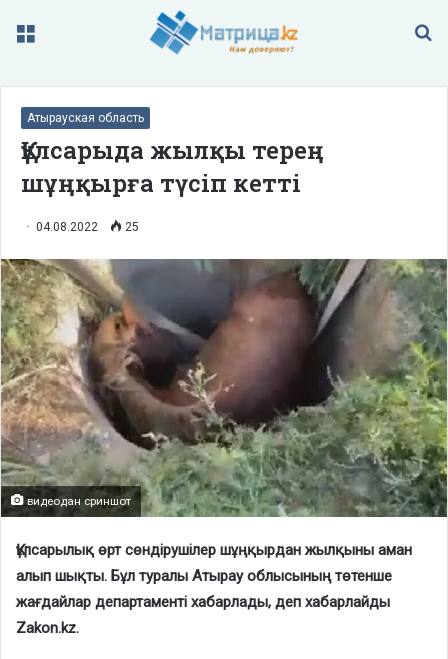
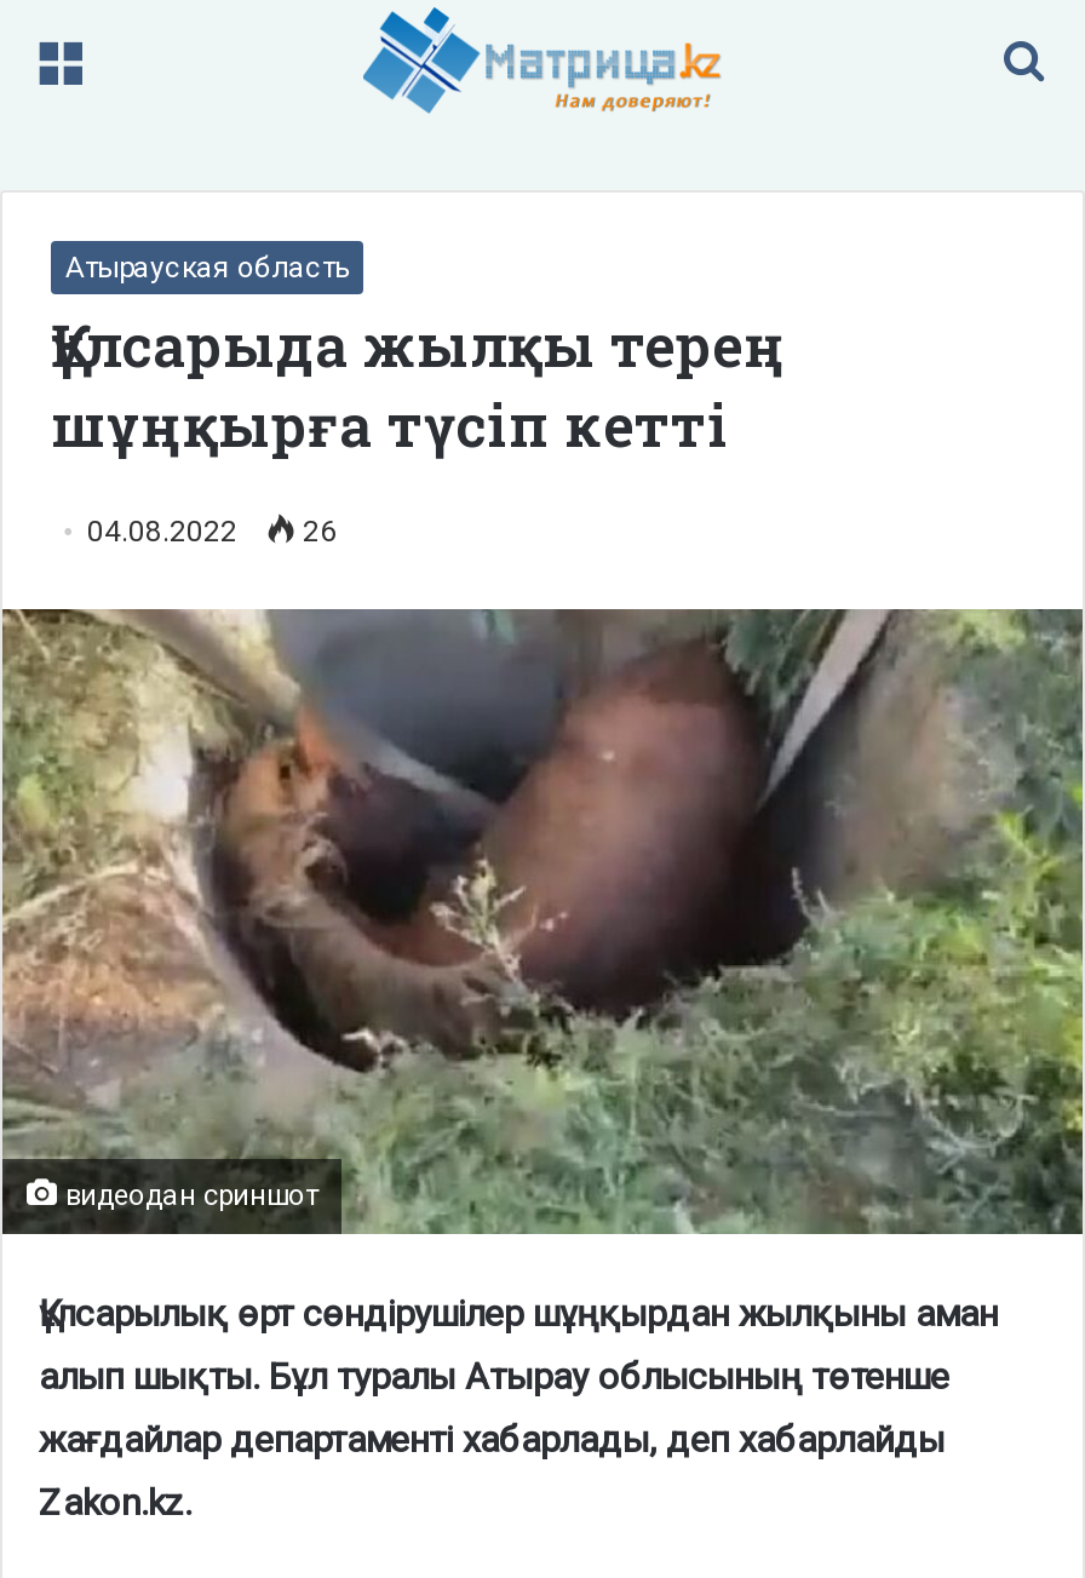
- 04.08.2022 25
+ 04.08.2022 26
